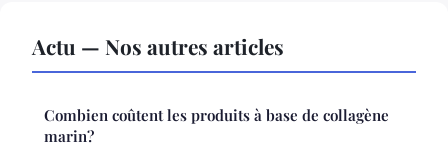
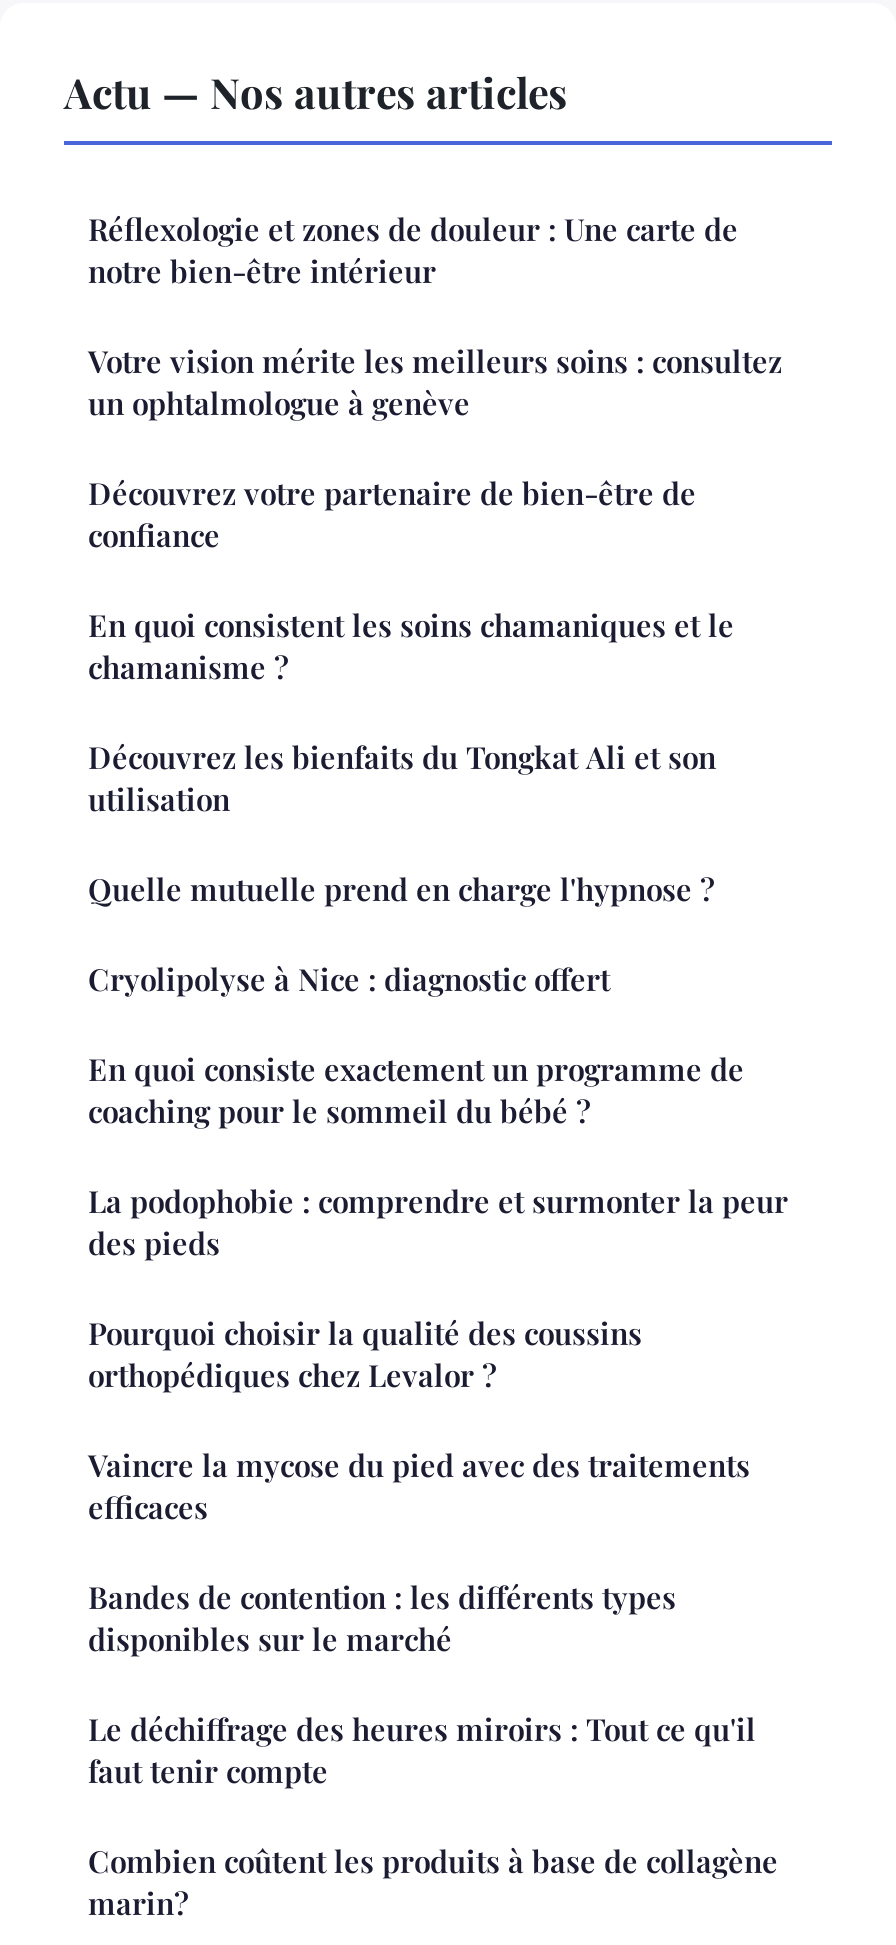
+ Réflexologie et zones de douleur : Une carte de
+ notre bien-être intérieur
+ Votre vision mérite les meilleurs soins : consultez
+ un ophtalmologue à genève
+ Découvrez votre partenaire de bien-être de
+ confiance
+ En quoi consistent les soins chamaniques et le
+ chamanisme ?
+ Découvrez les bienfaits du Tongkat Ali et son
+ utilisation
+ Quelle mutuelle prend en charge l'hypnose ?
+ Cryolipolyse à Nice : diagnostic offert
+ En quoi consiste exactement un programme de
+ coaching pour le sommeil du bébé ?
+ La podophobie : comprendre et surmonter la peur
+ des pieds
+ Pourquoi choisir la qualité des coussins
+ orthopédiques chez Levalor ?
+ Vaincre la mycose du pied avec des traitements
+ efficaces
+ Bandes de contention : les différents types
+ disponibles sur le marché
+ Le déchiffrage des heures miroirs : Tout ce qu'il
+ faut tenir compte
